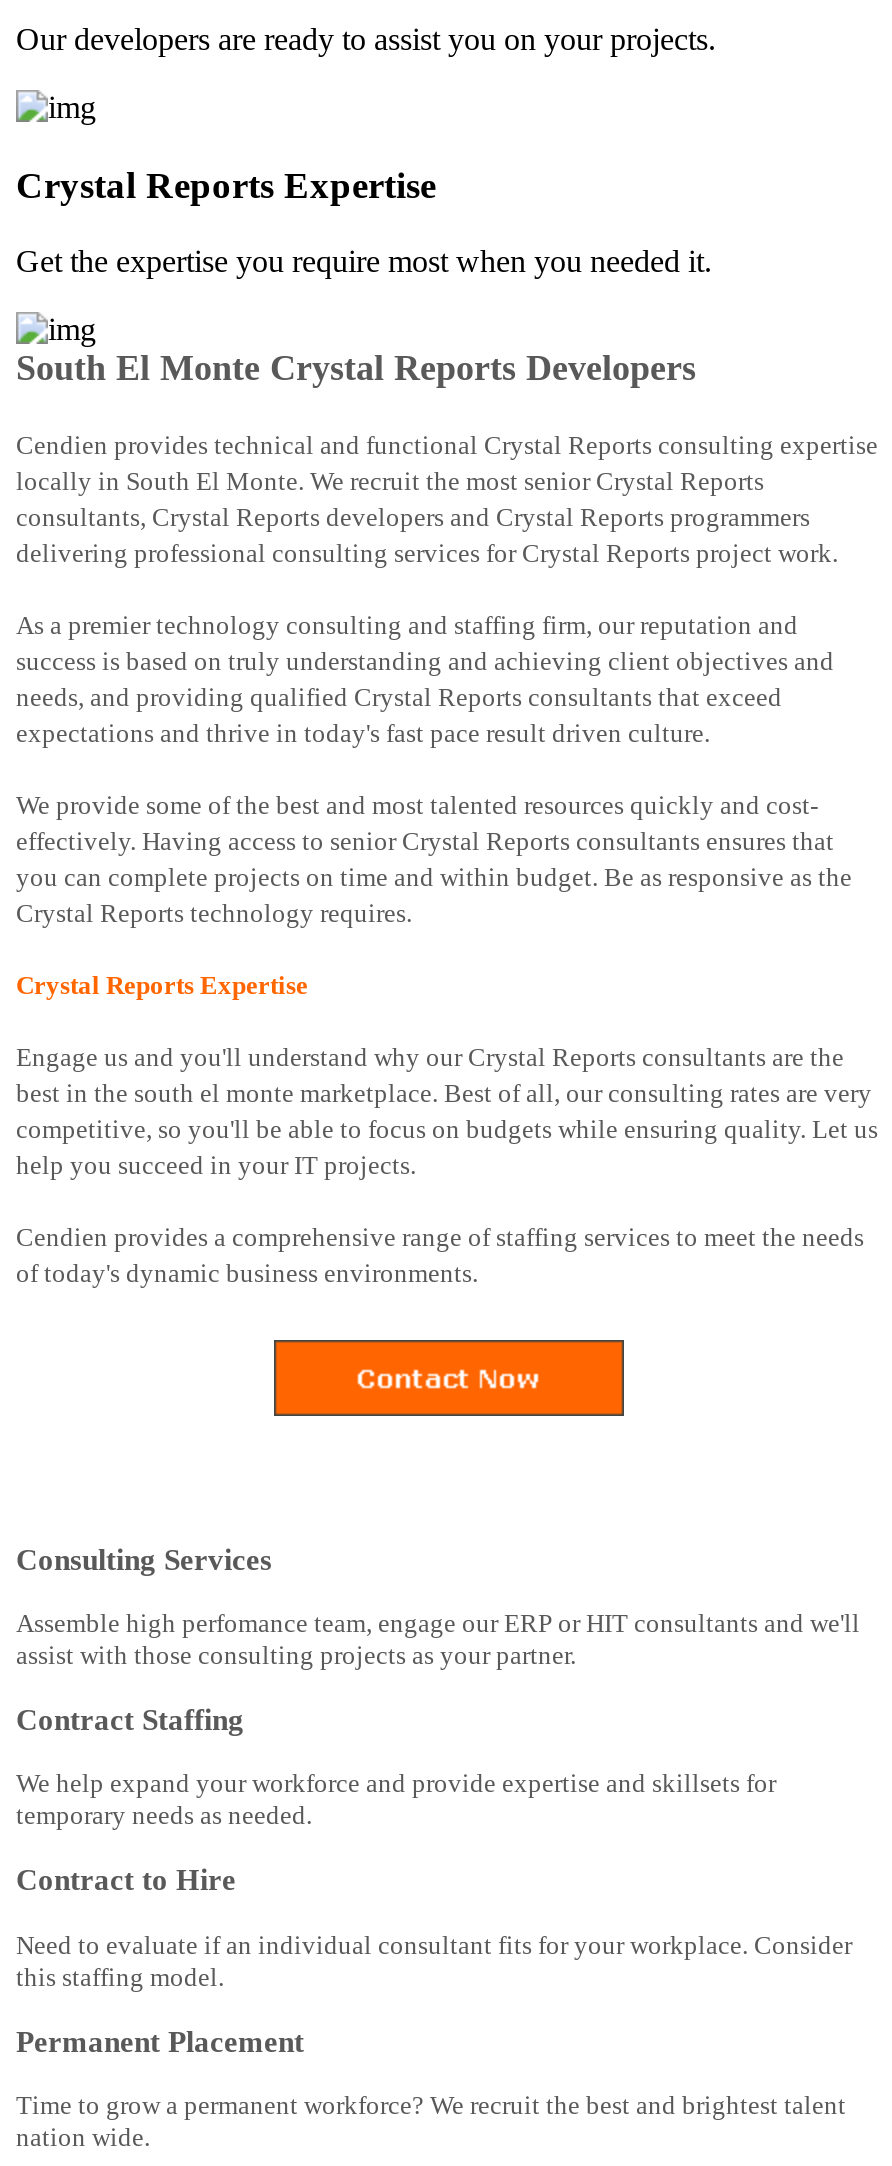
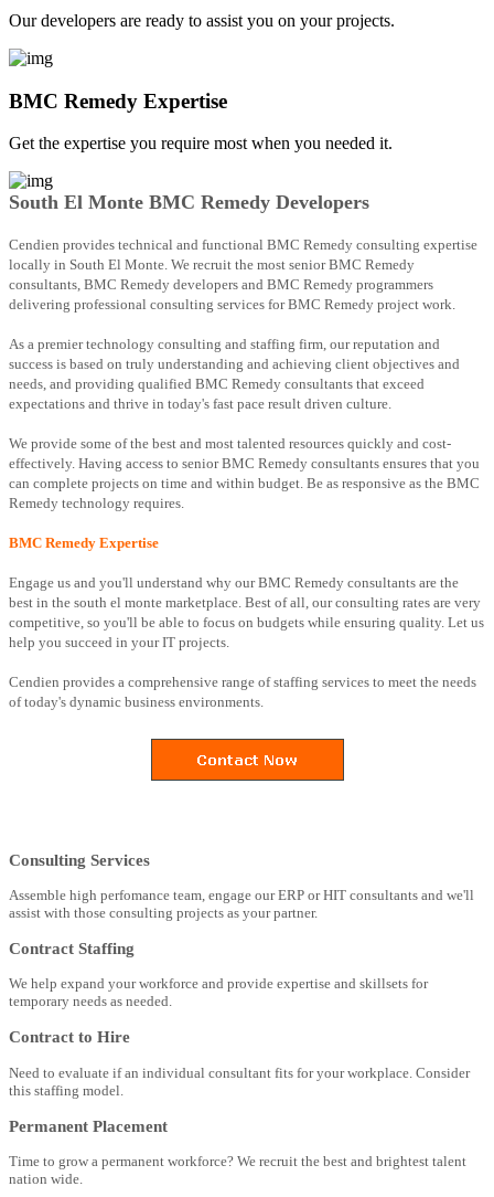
- Crystal Reports Expertise
+ BMC Remedy Expertise

- South El Monte Crystal Reports Developers
+ South El Monte BMC Remedy Developers

- Cendien provides technical and functional Crystal Reports consulting expertise
+ Cendien provides technical and functional BMC Remedy consulting expertise

- locally in South El Monte. We recruit the most senior Crystal Reports
+ locally in South El Monte. We recruit the most senior BMC Remedy

- consultants, Crystal Reports developers and Crystal Reports programmers
+ consultants, BMC Remedy developers and BMC Remedy programmers

- delivering professional consulting services for Crystal Reports project work.
+ delivering professional consulting services for BMC Remedy project work.

- needs, and providing qualified Crystal Reports consultants that exceed
+ needs, and providing qualified BMC Remedy consultants that exceed

- effectively. Having access to senior Crystal Reports consultants ensures that
- you can complete projects on time and within budget. Be as responsive as the
- Crystal Reports technology requires.
+ effectively. Having access to senior BMC Remedy consultants ensures that you
+ can complete projects on time and within budget. Be as responsive as the BMC
+ Remedy technology requires.

- Crystal Reports Expertise
+ BMC Remedy Expertise

- Engage us and you'll understand why our Crystal Reports consultants are the
+ Engage us and you'll understand why our BMC Remedy consultants are the
